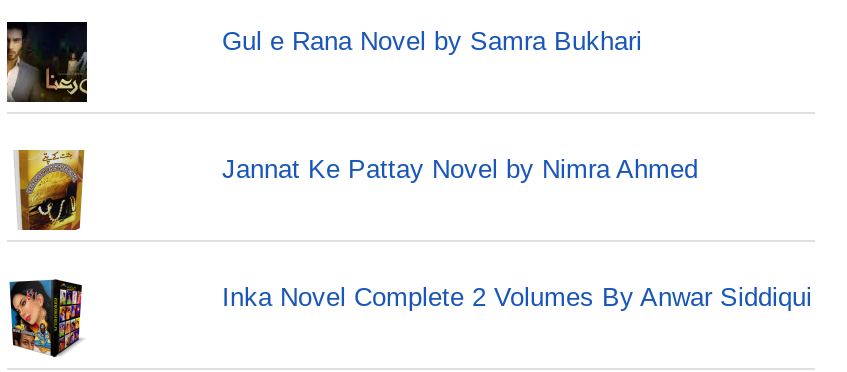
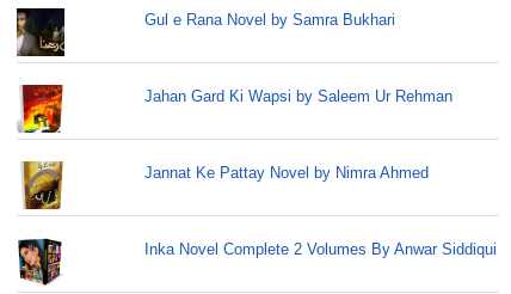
+ [image]

+ Jahan Gard Ki Wapsi by Saleem Ur Rehman
